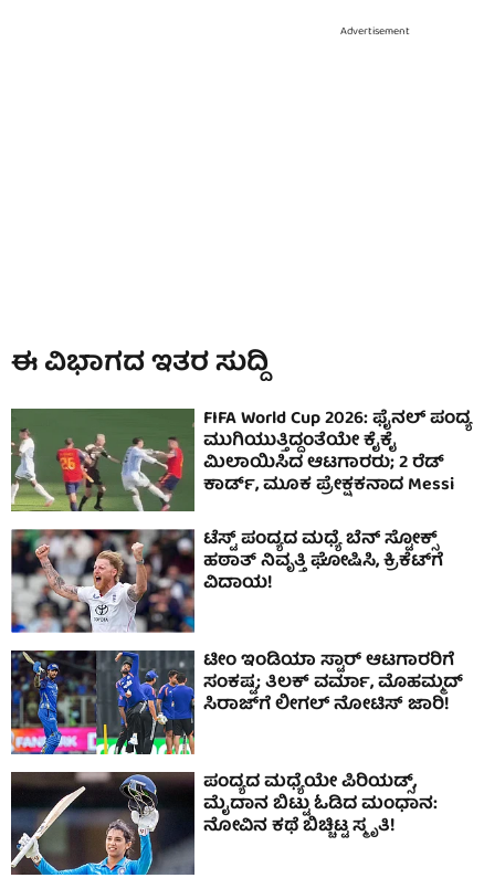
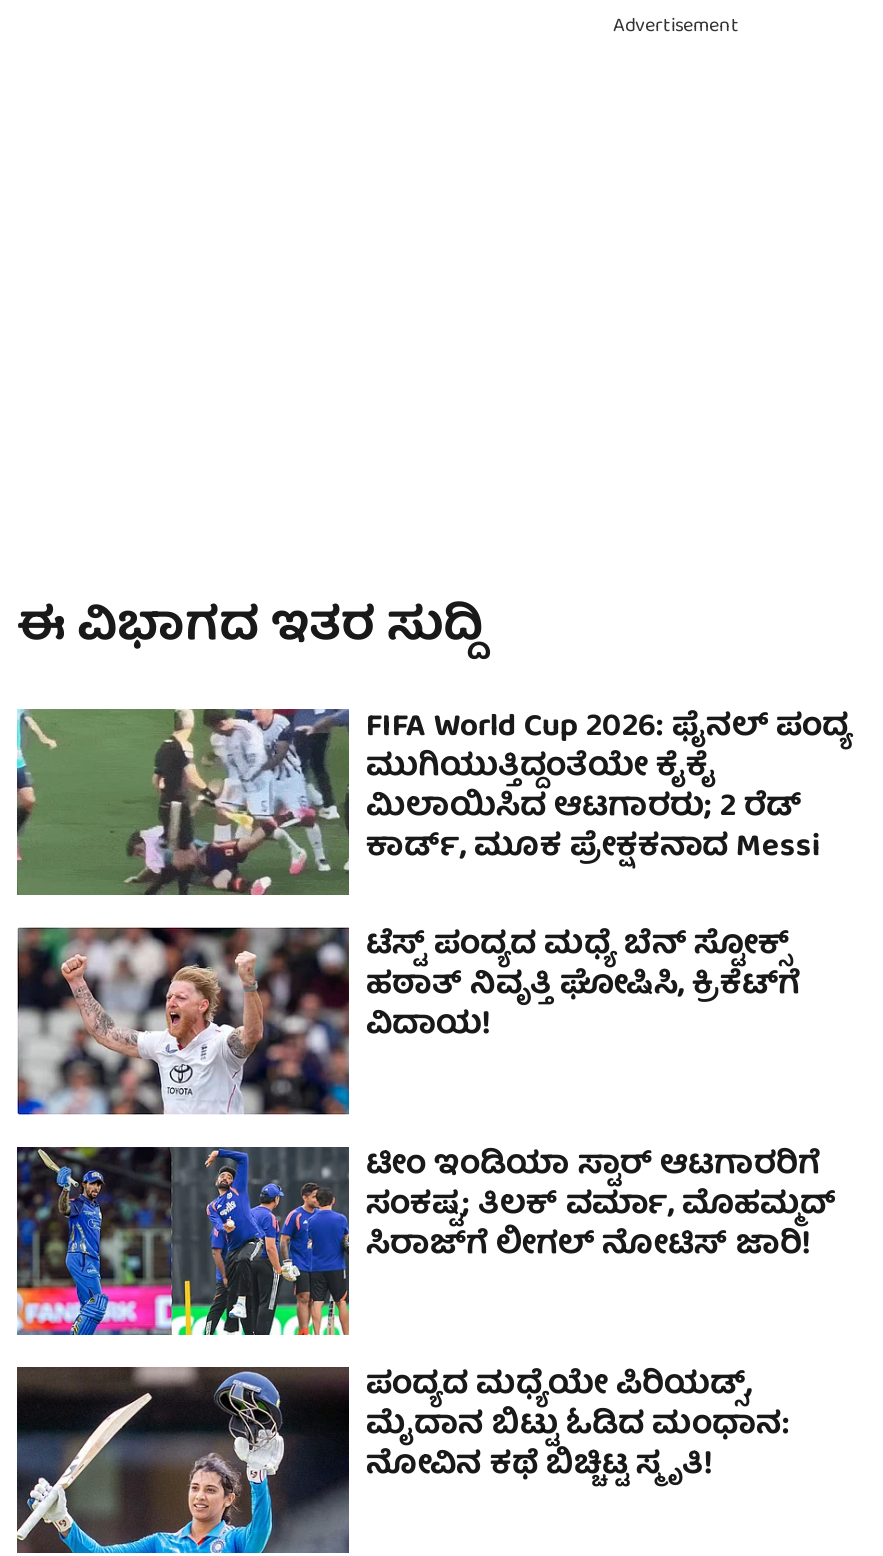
- [image]
+ [image]
